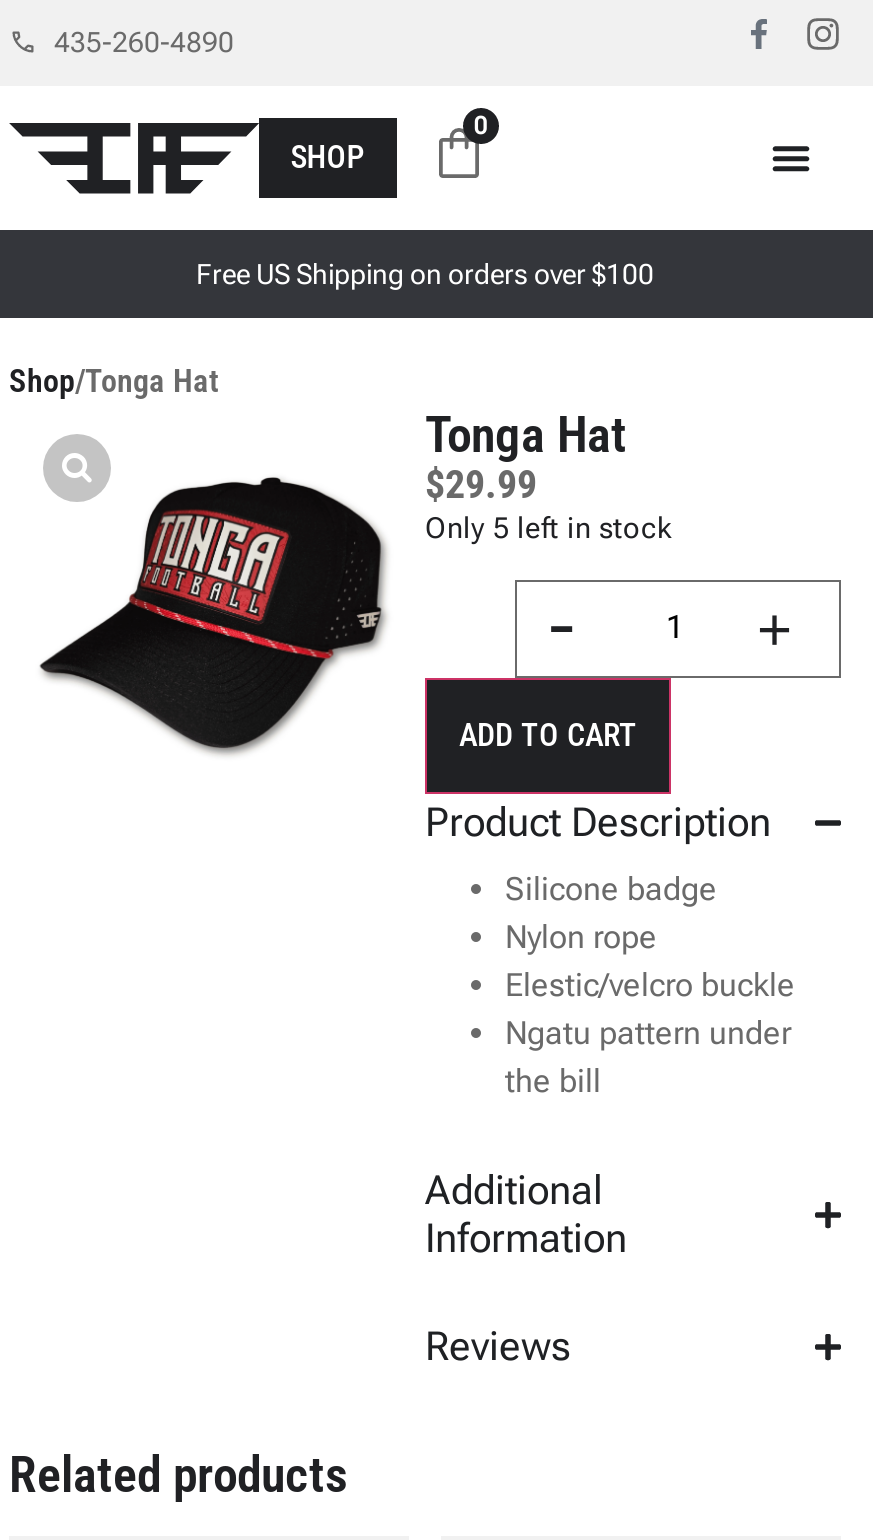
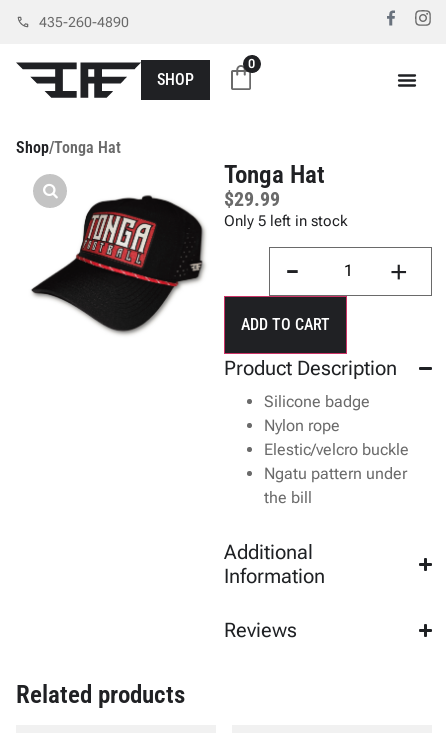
- Free US Shipping on orders over $100
